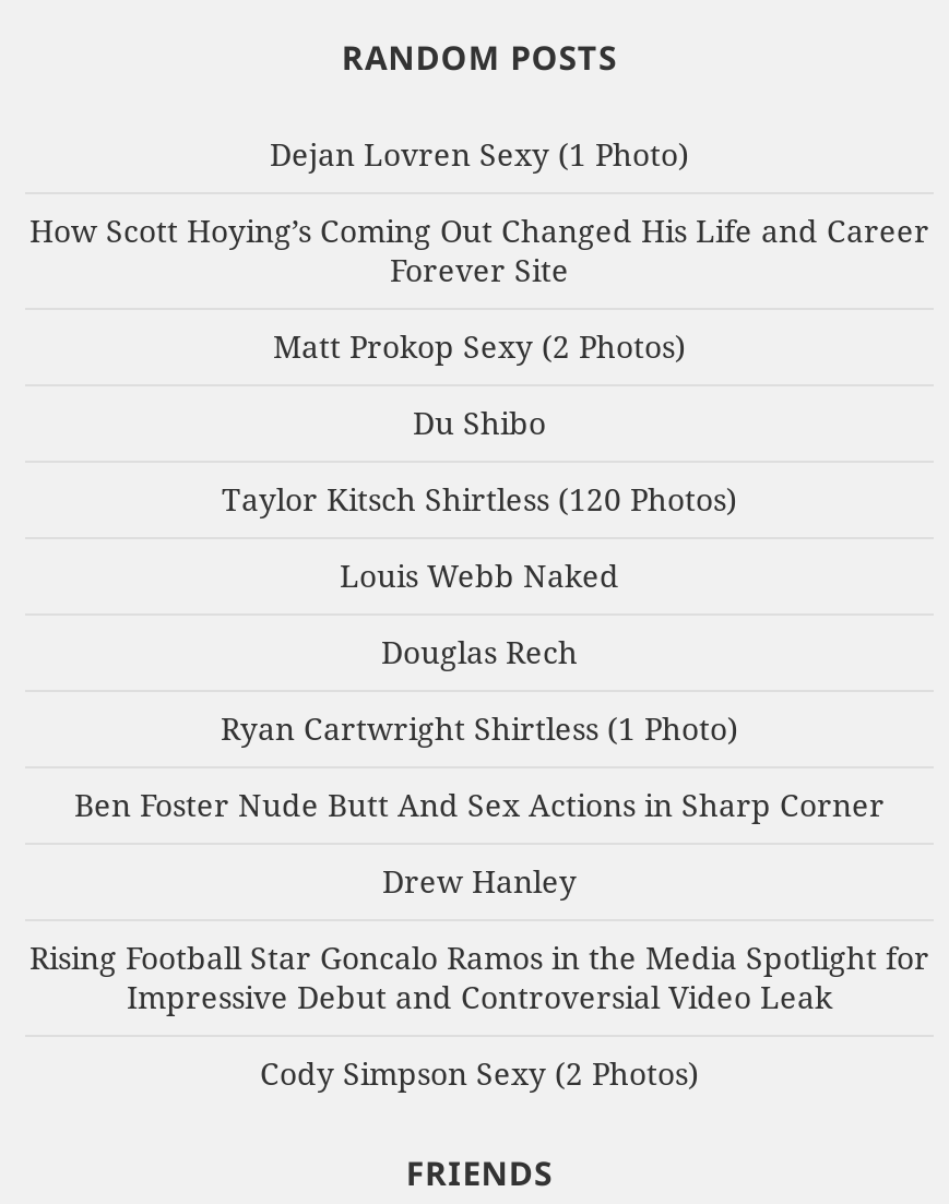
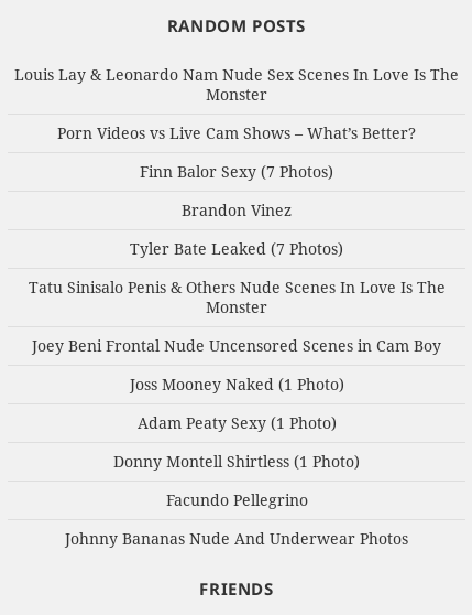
- Dejan Lovren Sexy (1 Photo)
+ Louis Lay & Leonardo Nam Nude Sex Scenes In Love Is The
+ Monster

- How Scott Hoying’s Coming Out Changed His Life and Career
- Forever Site
+ Porn Videos vs Live Cam Shows – What’s Better?

- Matt Prokop Sexy (2 Photos)
+ Finn Balor Sexy (7 Photos)

- Du Shibo
+ Brandon Vinez

- Taylor Kitsch Shirtless (120 Photos)
+ Tyler Bate Leaked (7 Photos)

- Louis Webb Naked
+ Tatu Sinisalo Penis & Others Nude Scenes In Love Is The
+ Monster

- Douglas Rech
+ Joey Beni Frontal Nude Uncensored Scenes in Cam Boy

- Ryan Cartwright Shirtless (1 Photo)
+ Joss Mooney Naked (1 Photo)

- Ben Foster Nude Butt And Sex Actions in Sharp Corner
+ Adam Peaty Sexy (1 Photo)

- Drew Hanley
+ Donny Montell Shirtless (1 Photo)

- Rising Football Star Goncalo Ramos in the Media Spotlight for
- Impressive Debut and Controversial Video Leak
+ Facundo Pellegrino

- Cody Simpson Sexy (2 Photos)
+ Johnny Bananas Nude And Underwear Photos
